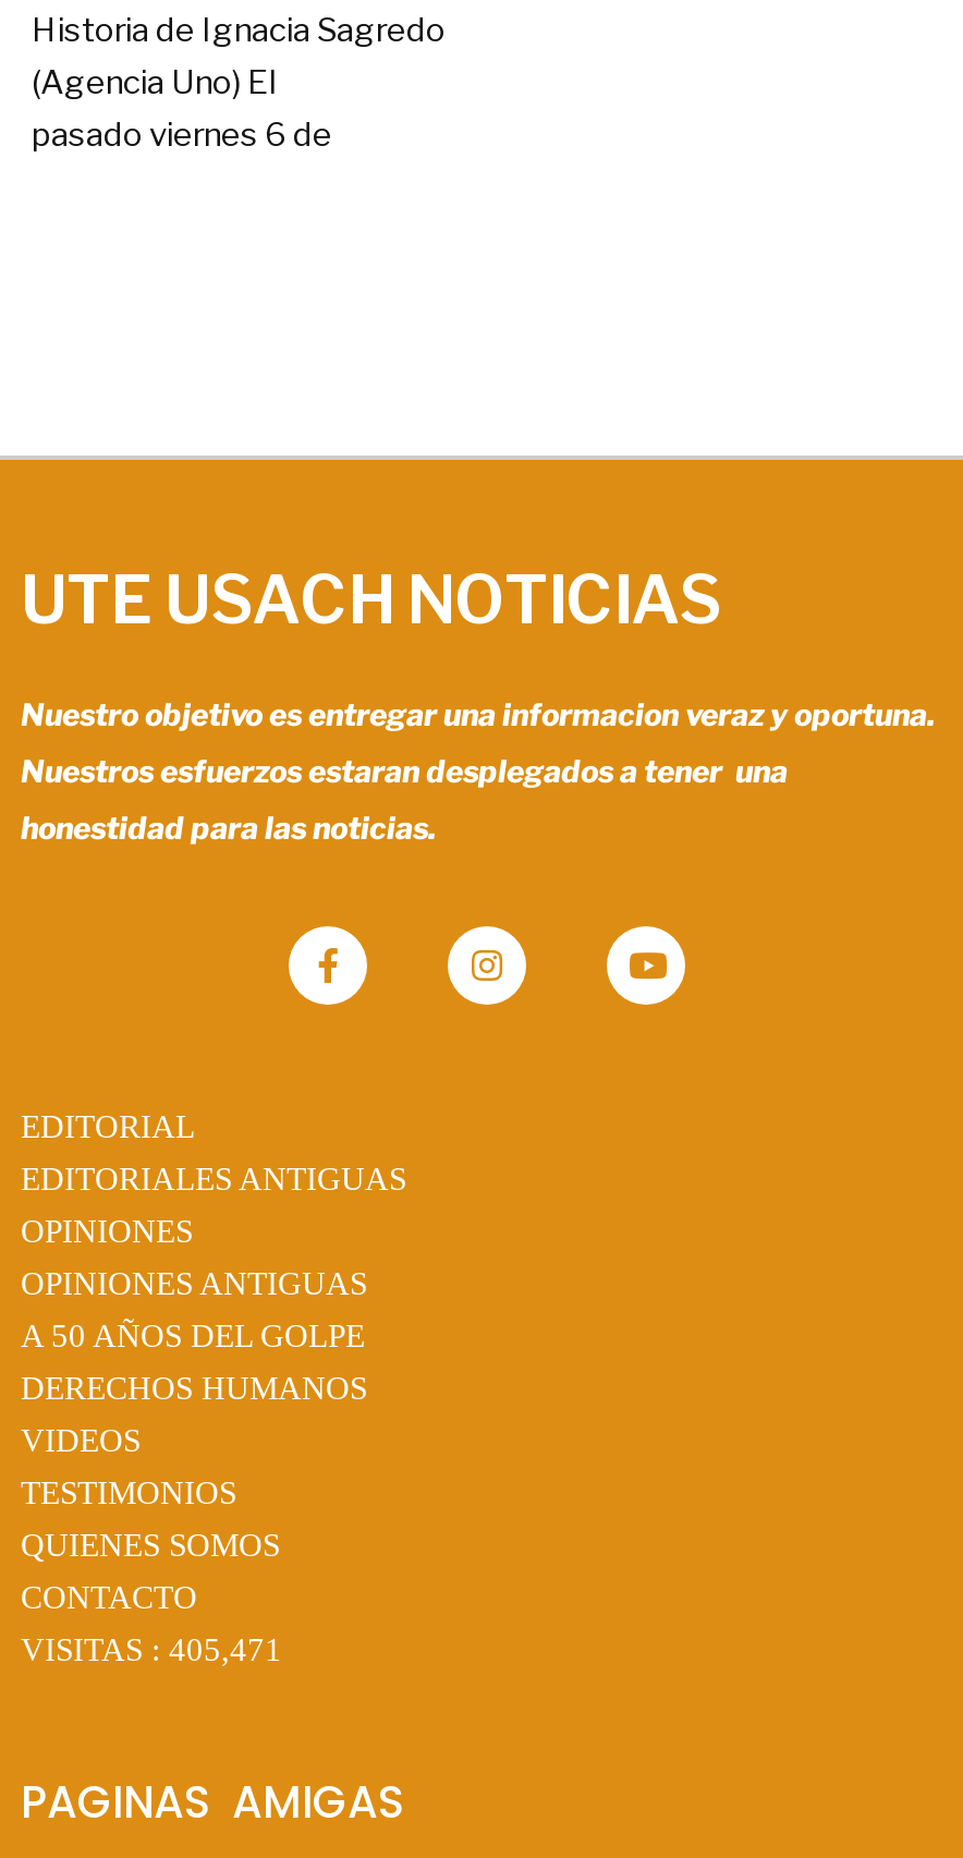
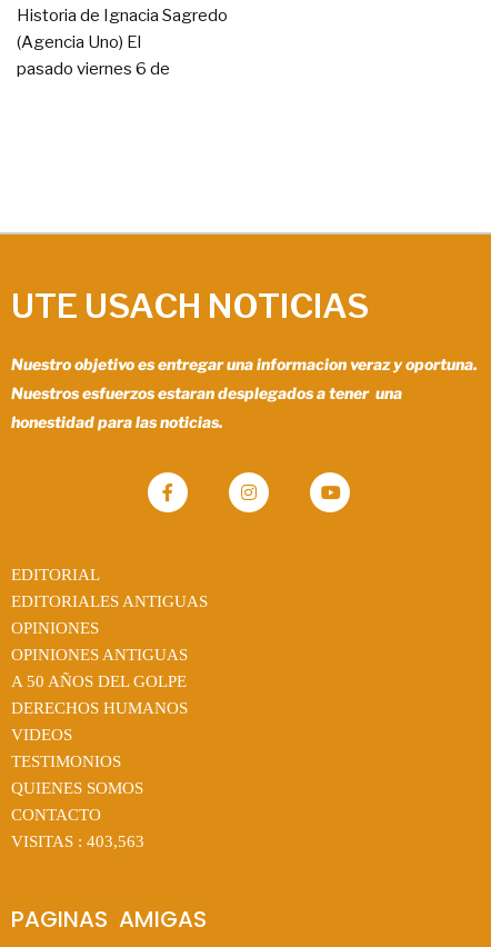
- VISITAS : 405,471
+ VISITAS : 403,563
